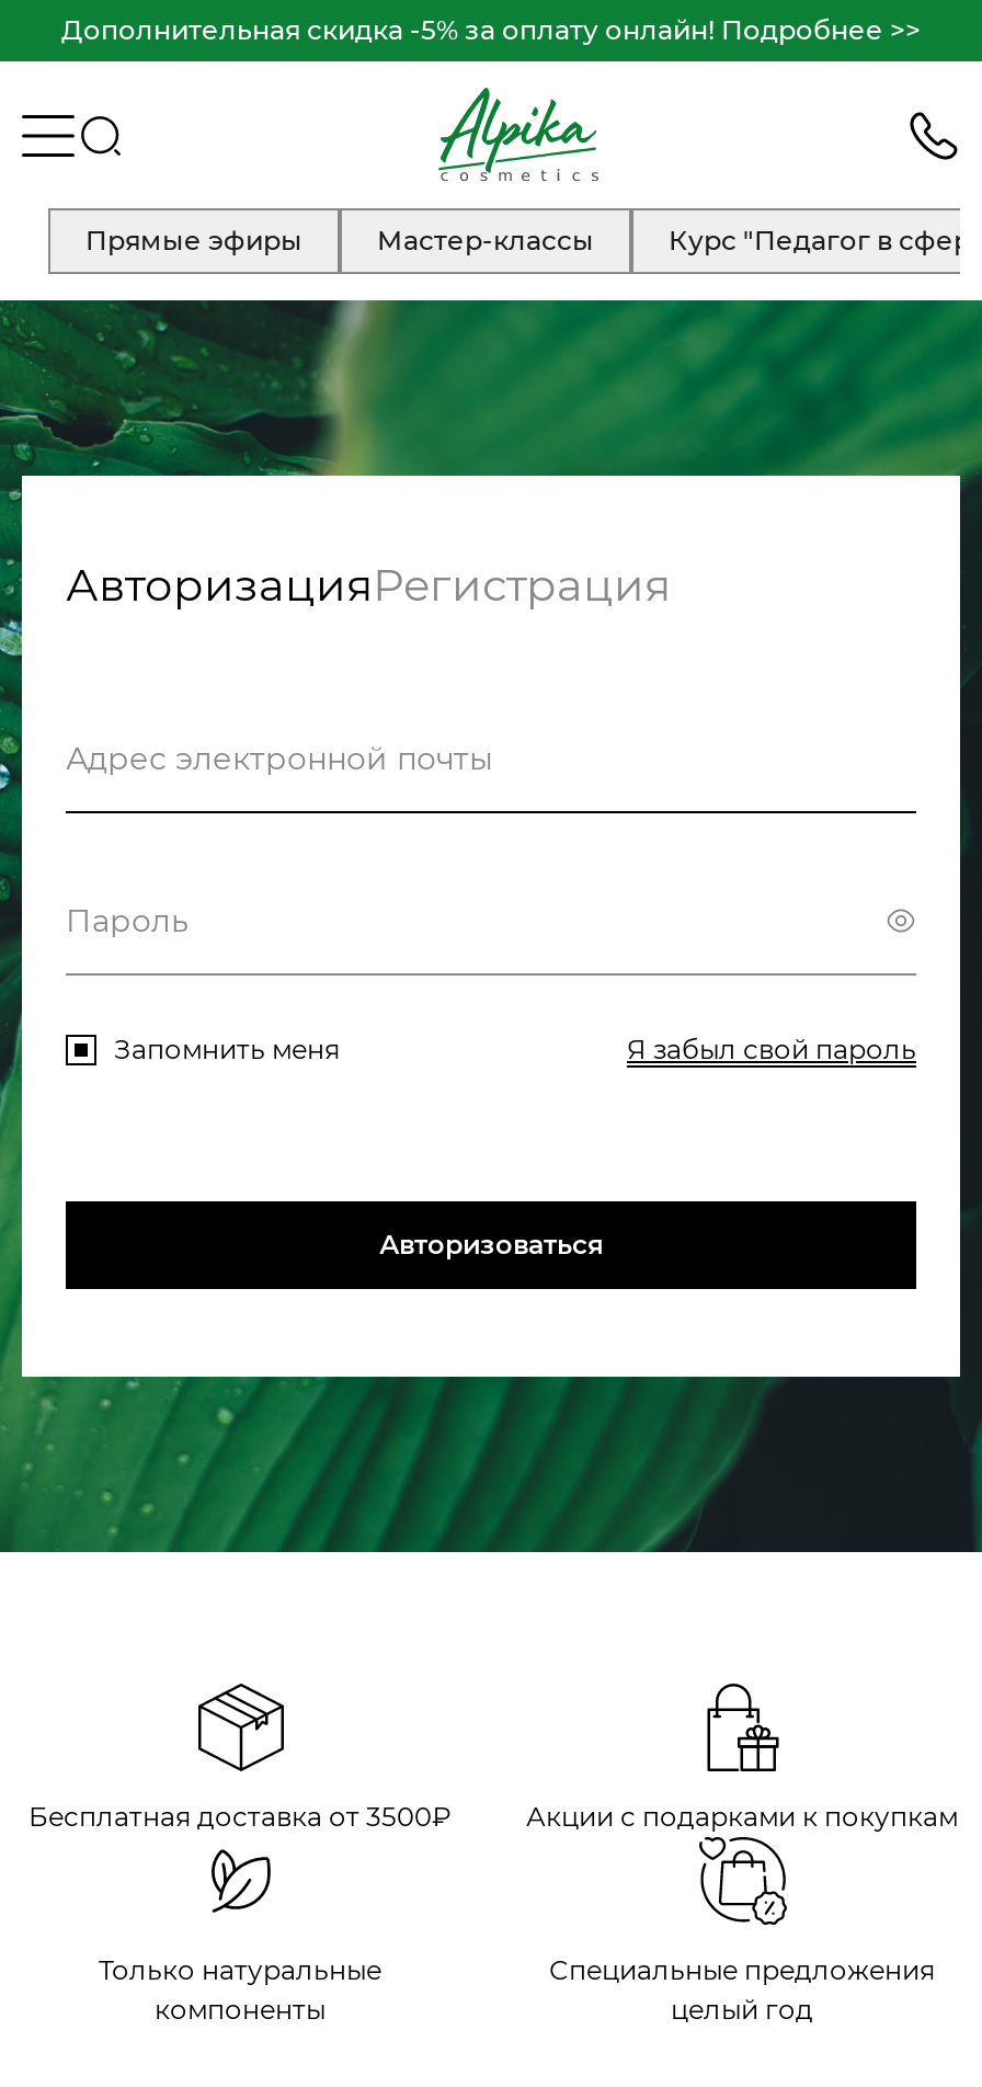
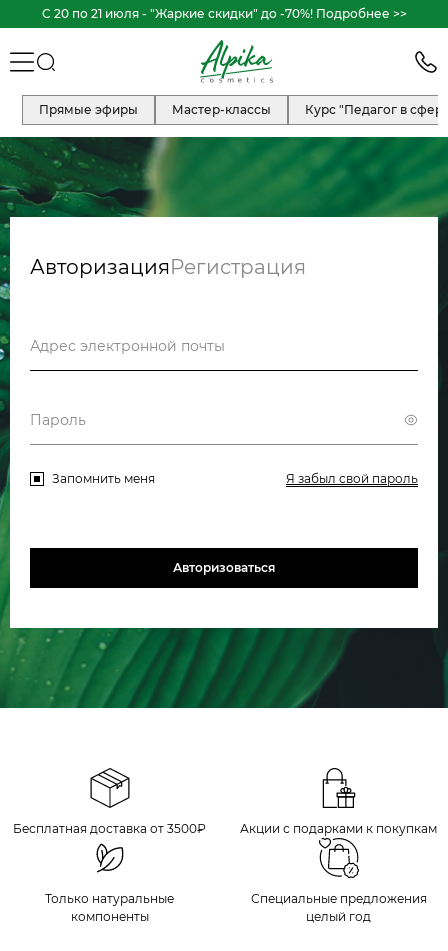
- Дополнительная скидка -5% за оплату онлайн! Подробнее >>
+ C 20 по 21 июля - "Жаркие скидки" до -70%! Подробнее >>
